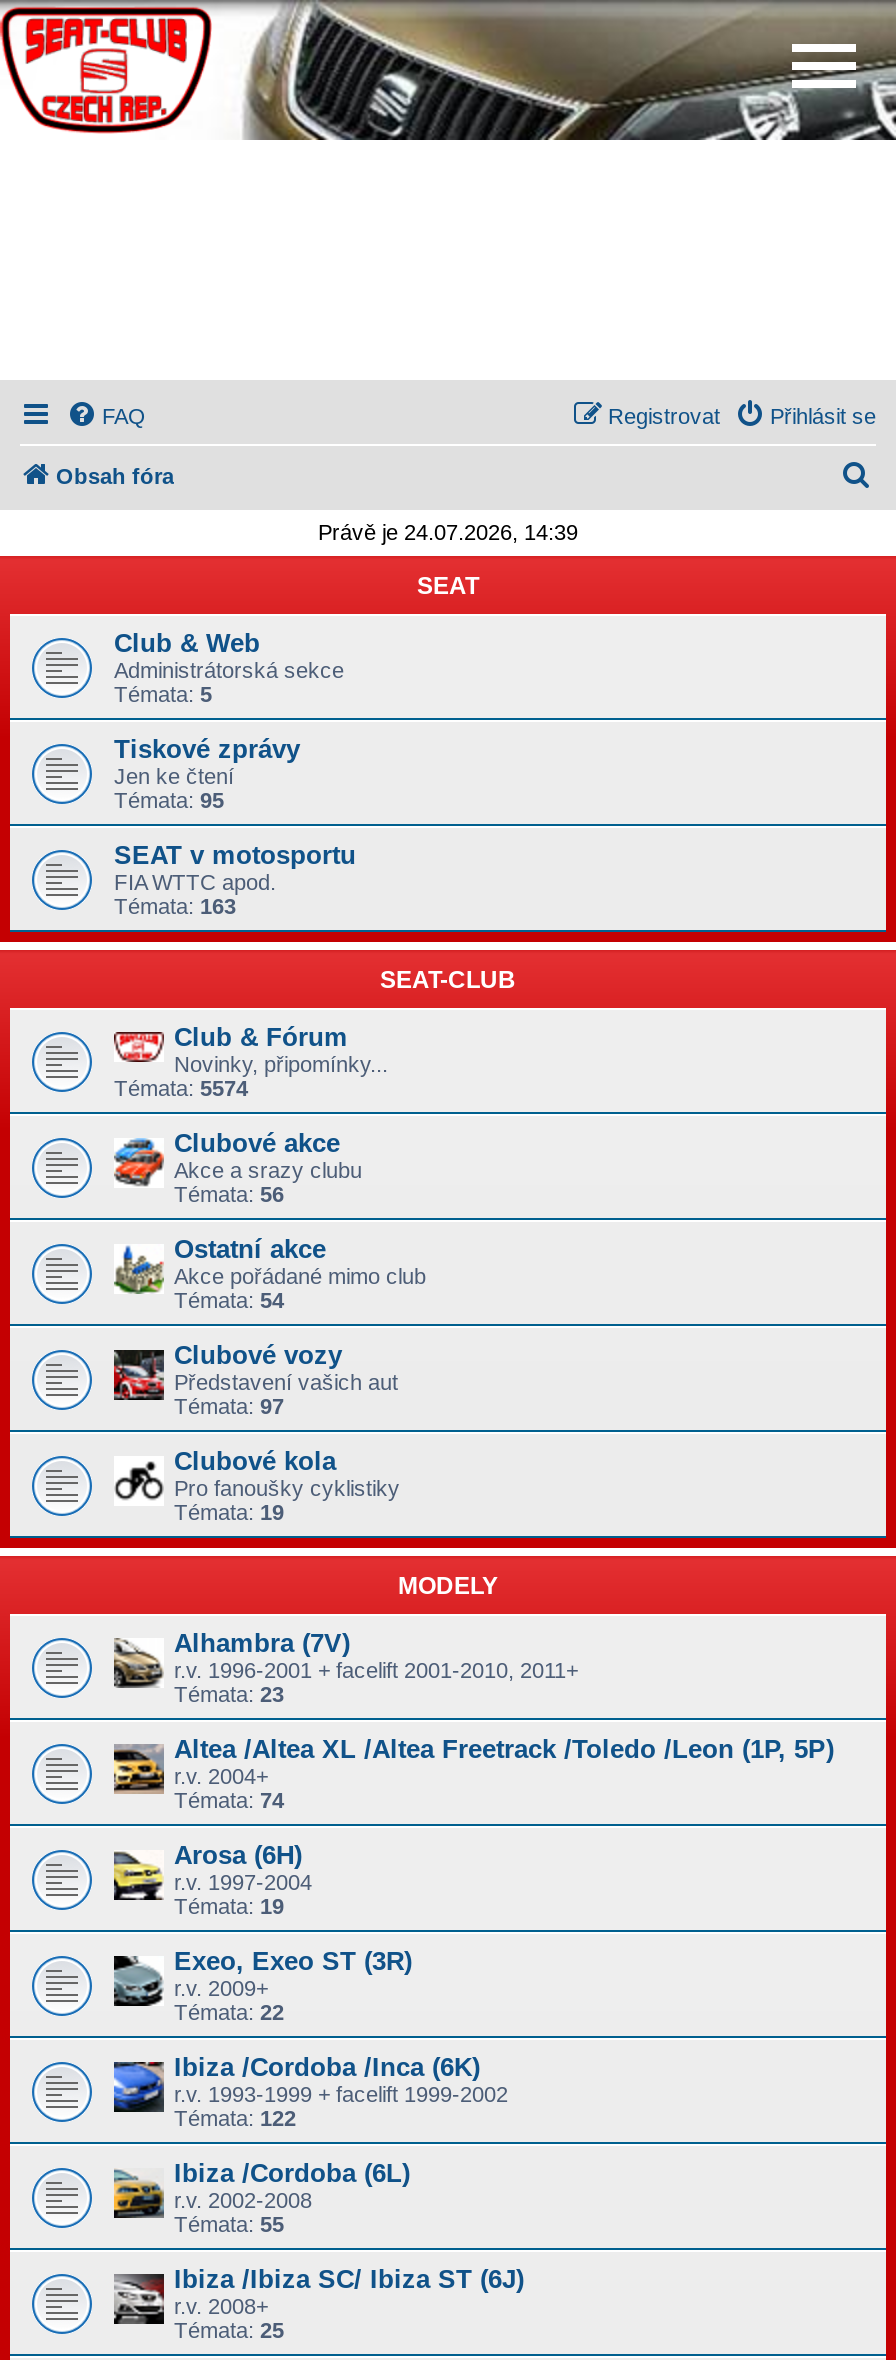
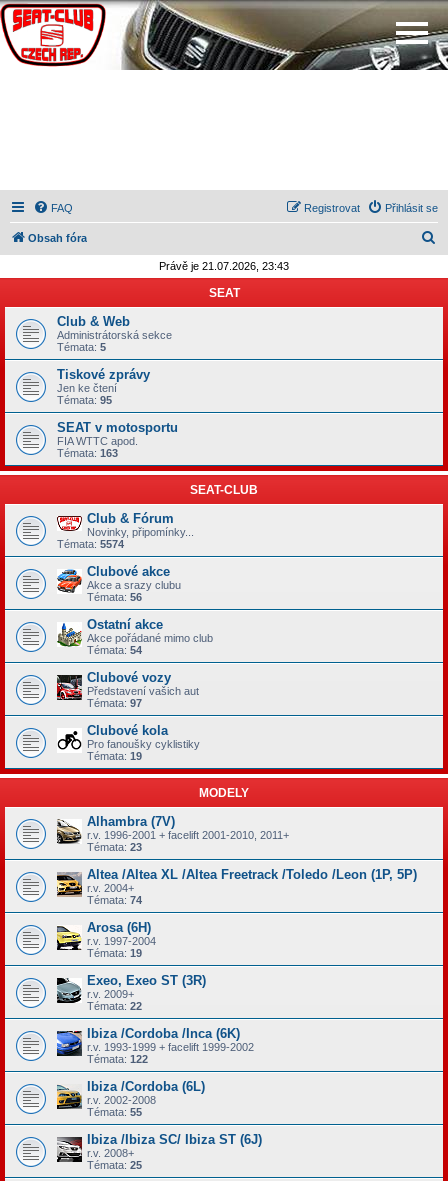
- Právě je 24.07.2026, 14:39
+ Právě je 21.07.2026, 23:43
